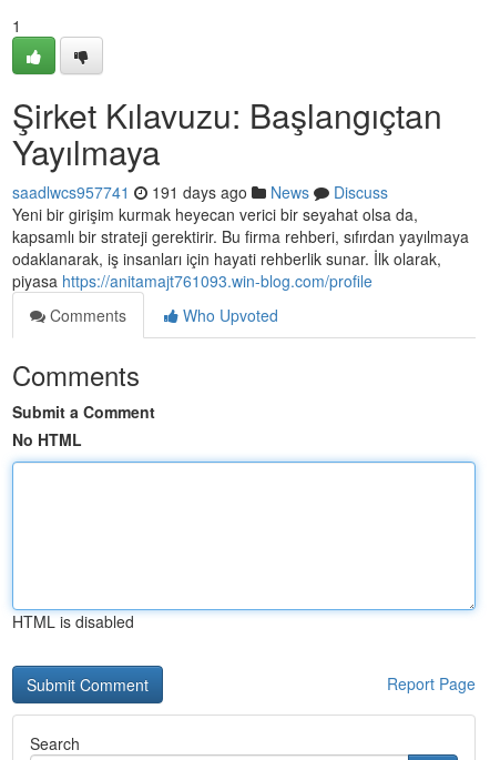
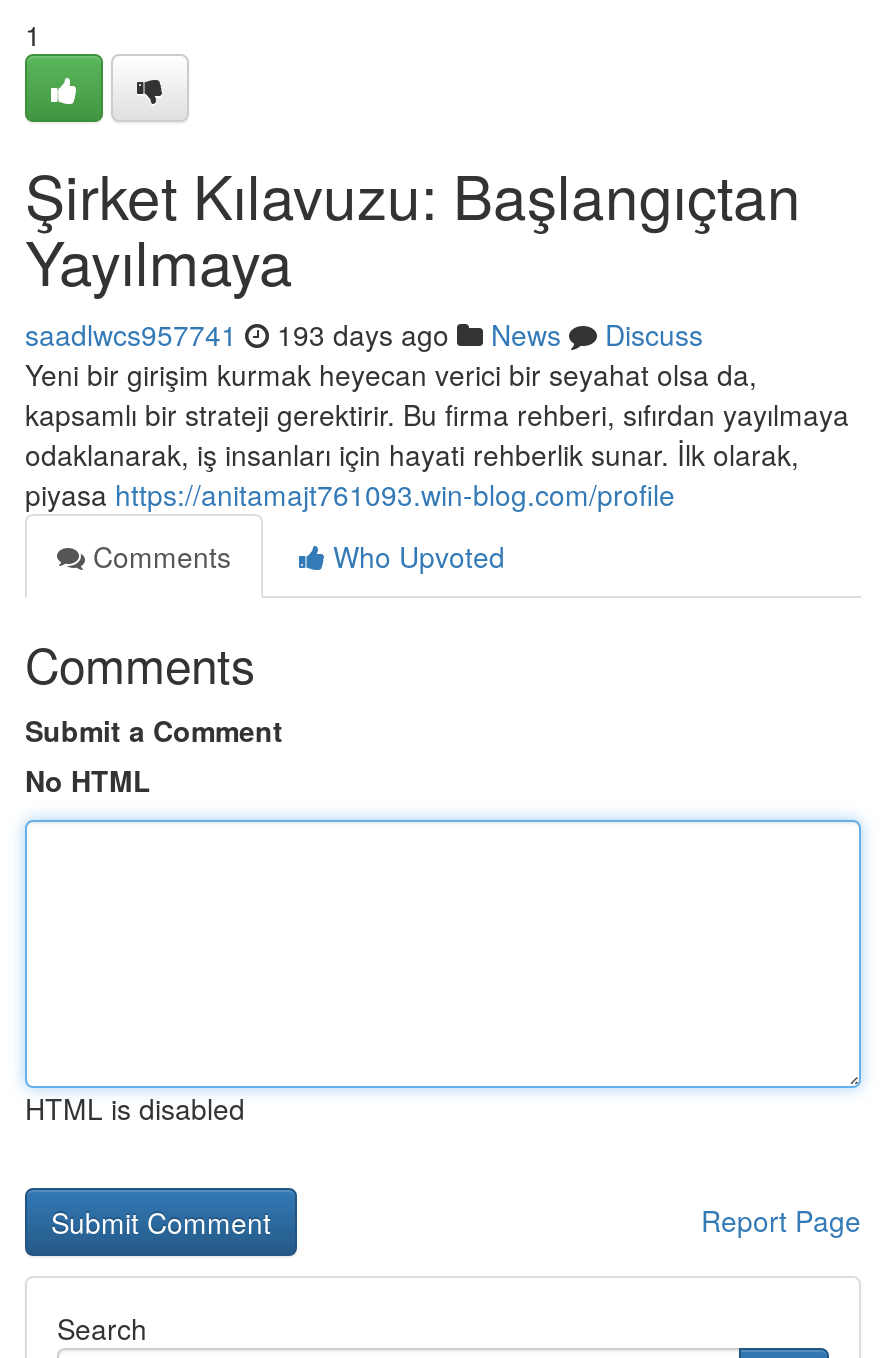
- saadlwcs957741 191 days ago News Discuss
+ saadlwcs957741 193 days ago News Discuss
